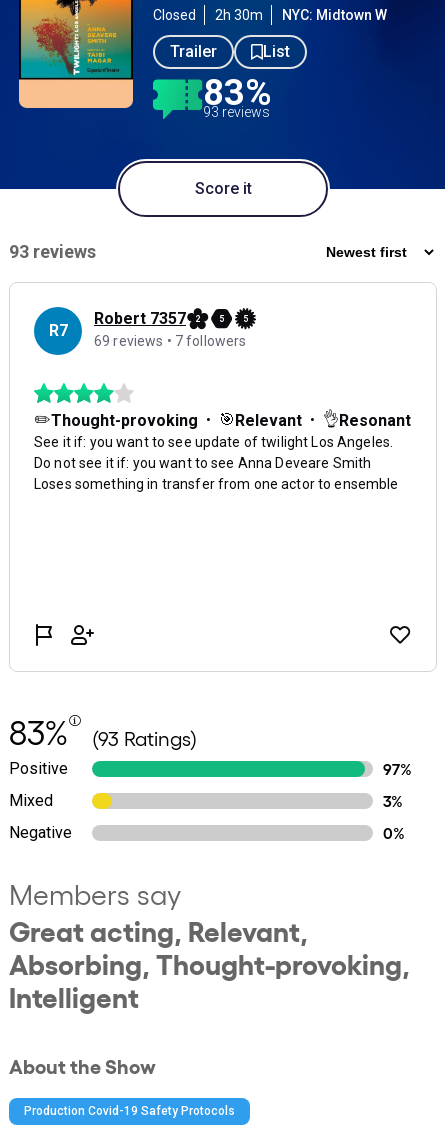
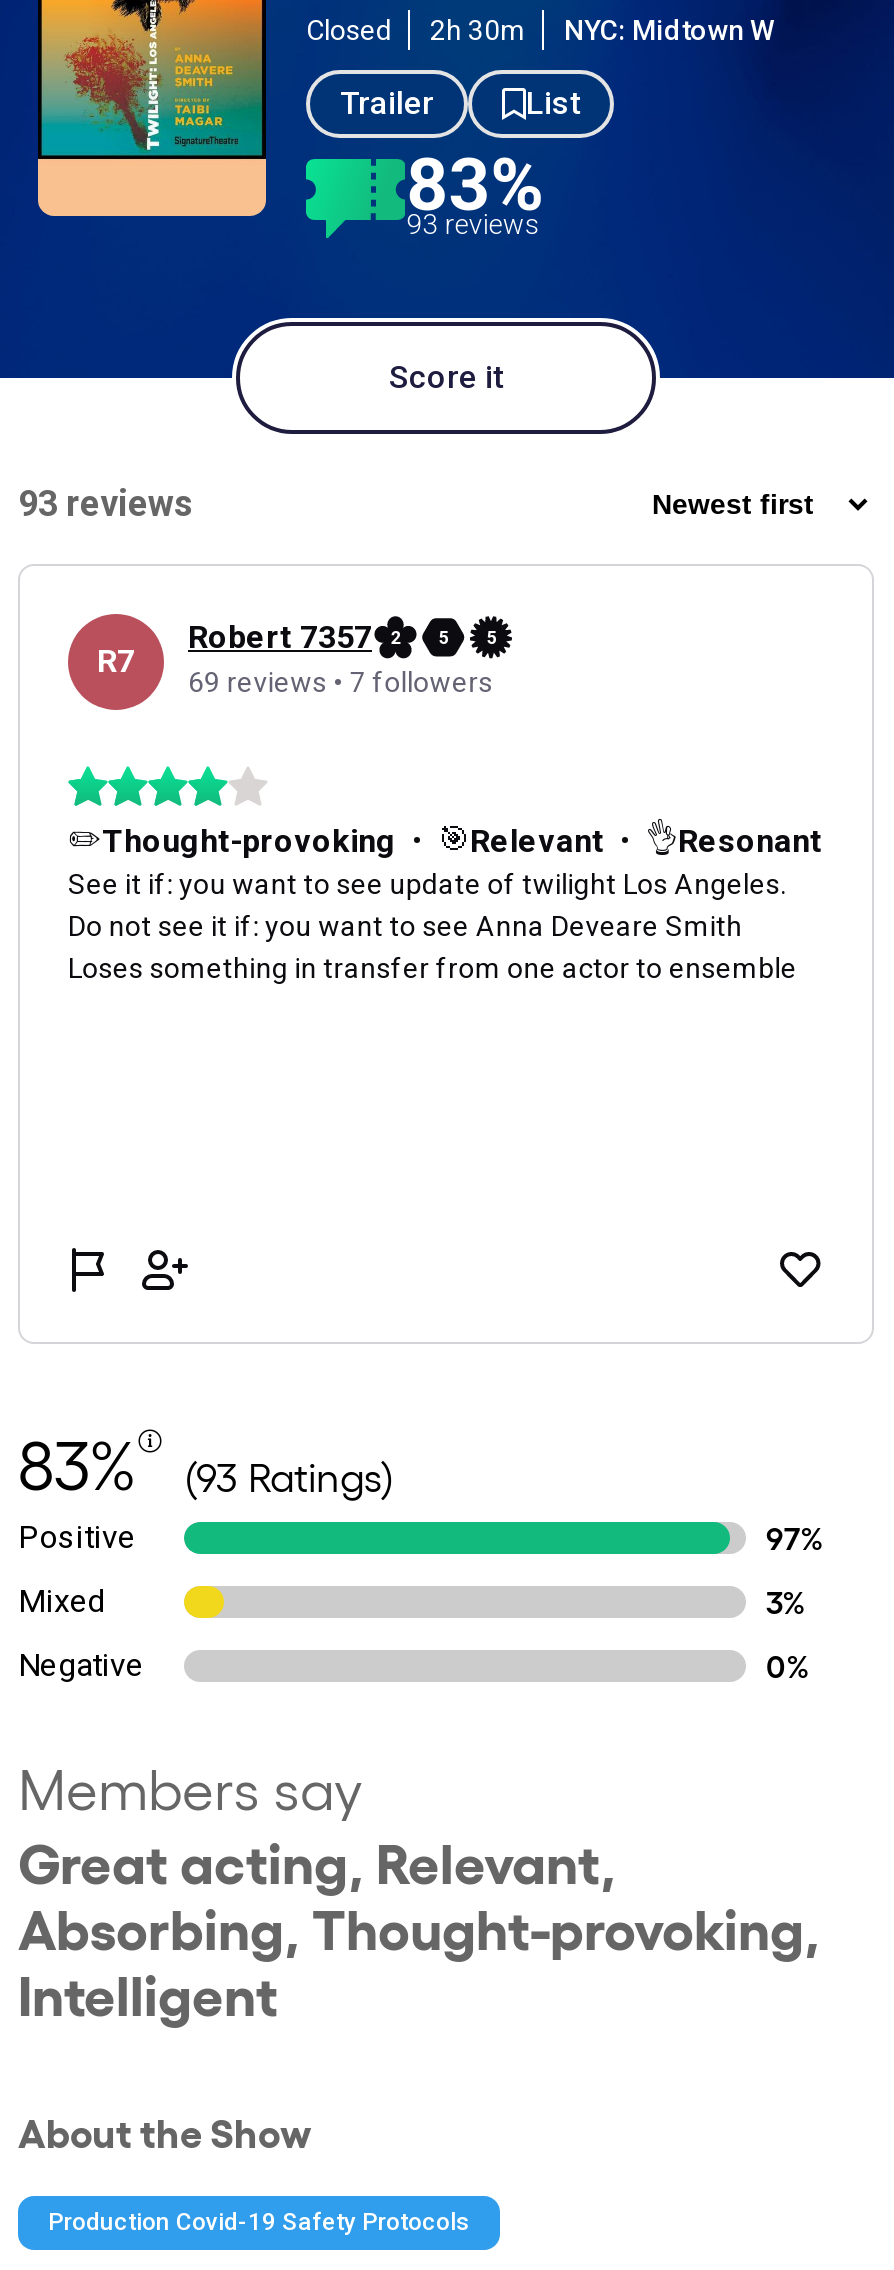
- [image]
+ [image]
